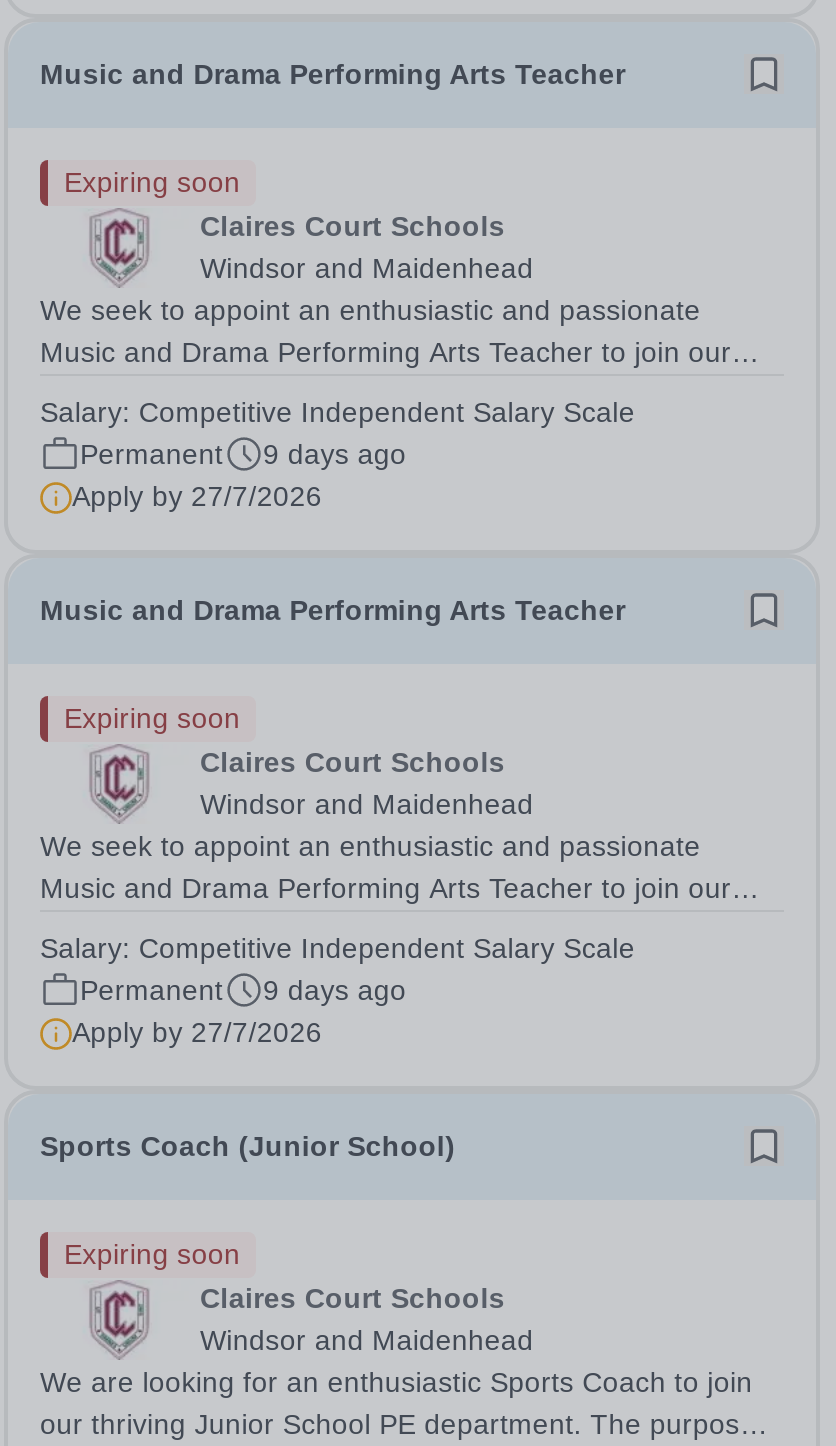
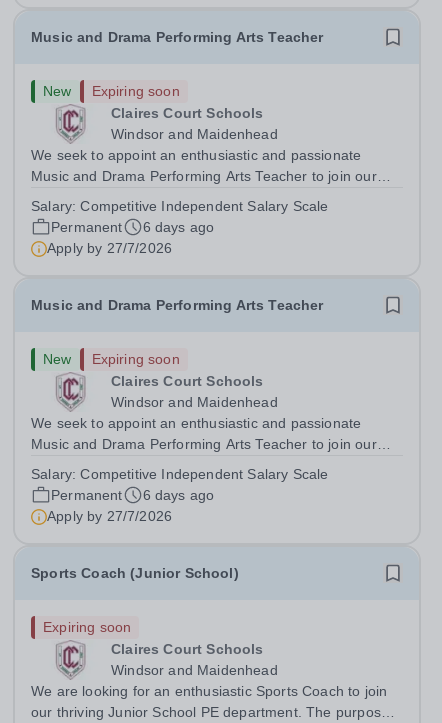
+ New

- Permanent 9 days ago
+ Permanent 6 days ago

+ New

- Permanent 9 days ago
+ Permanent 6 days ago
